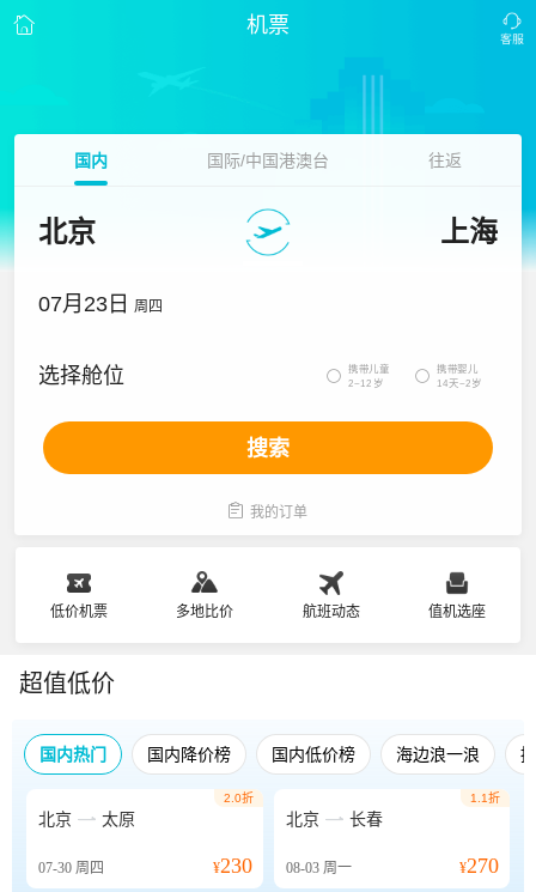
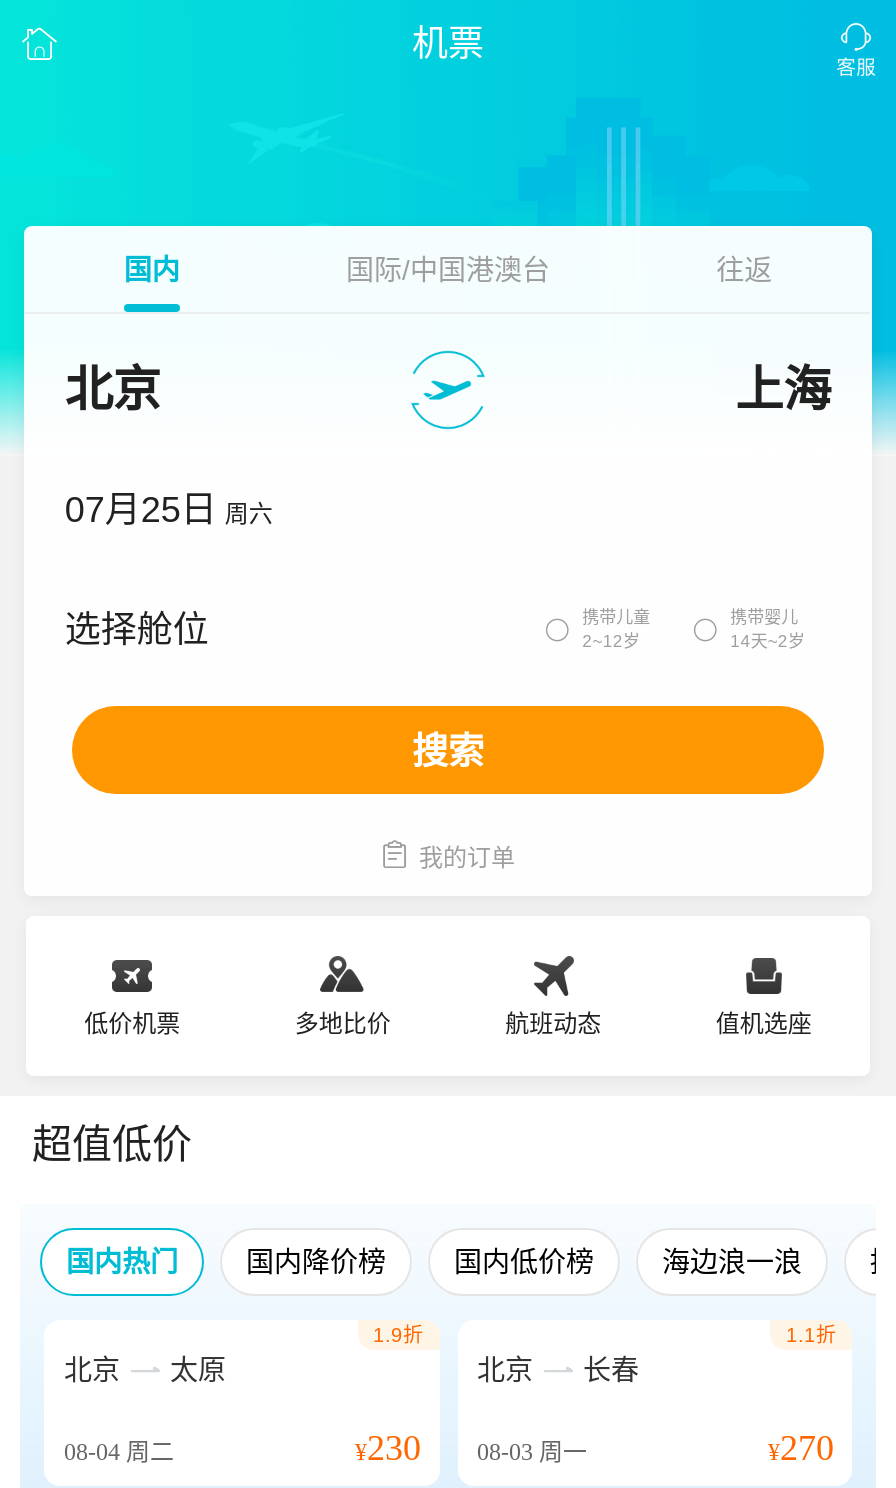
- 07月23日 周四
+ 07月25日 周六

- 2.0折
+ 1.9折

- 07-30周四
+ 08-04周二
